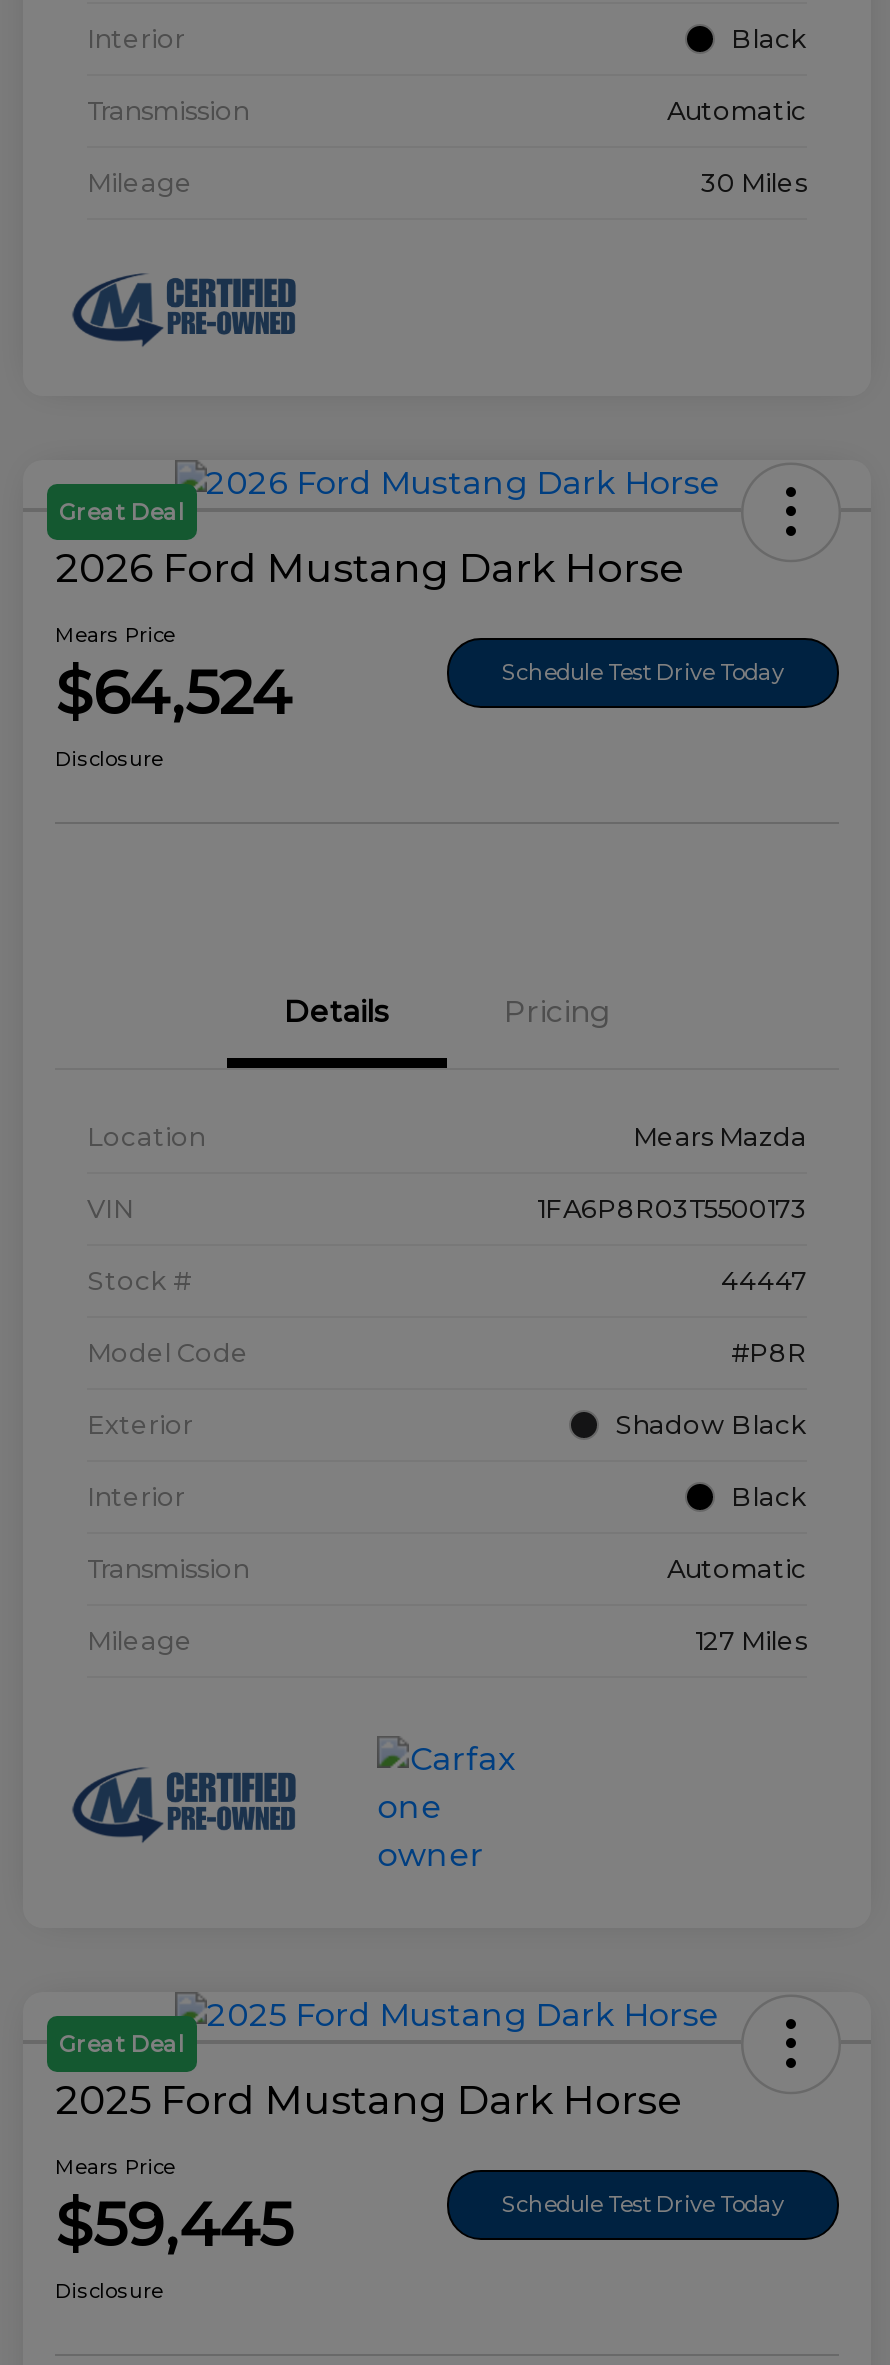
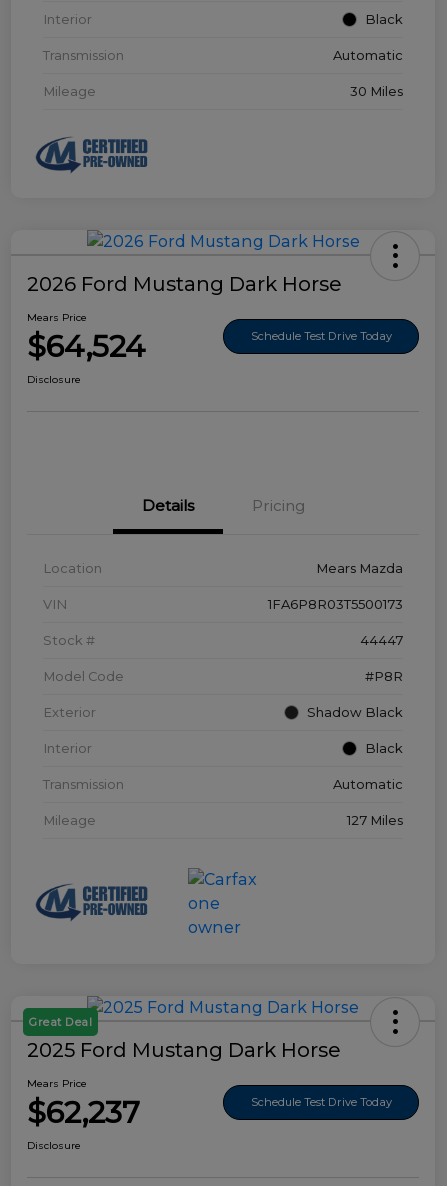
- Great Deal

- $59,445
+ $62,237
